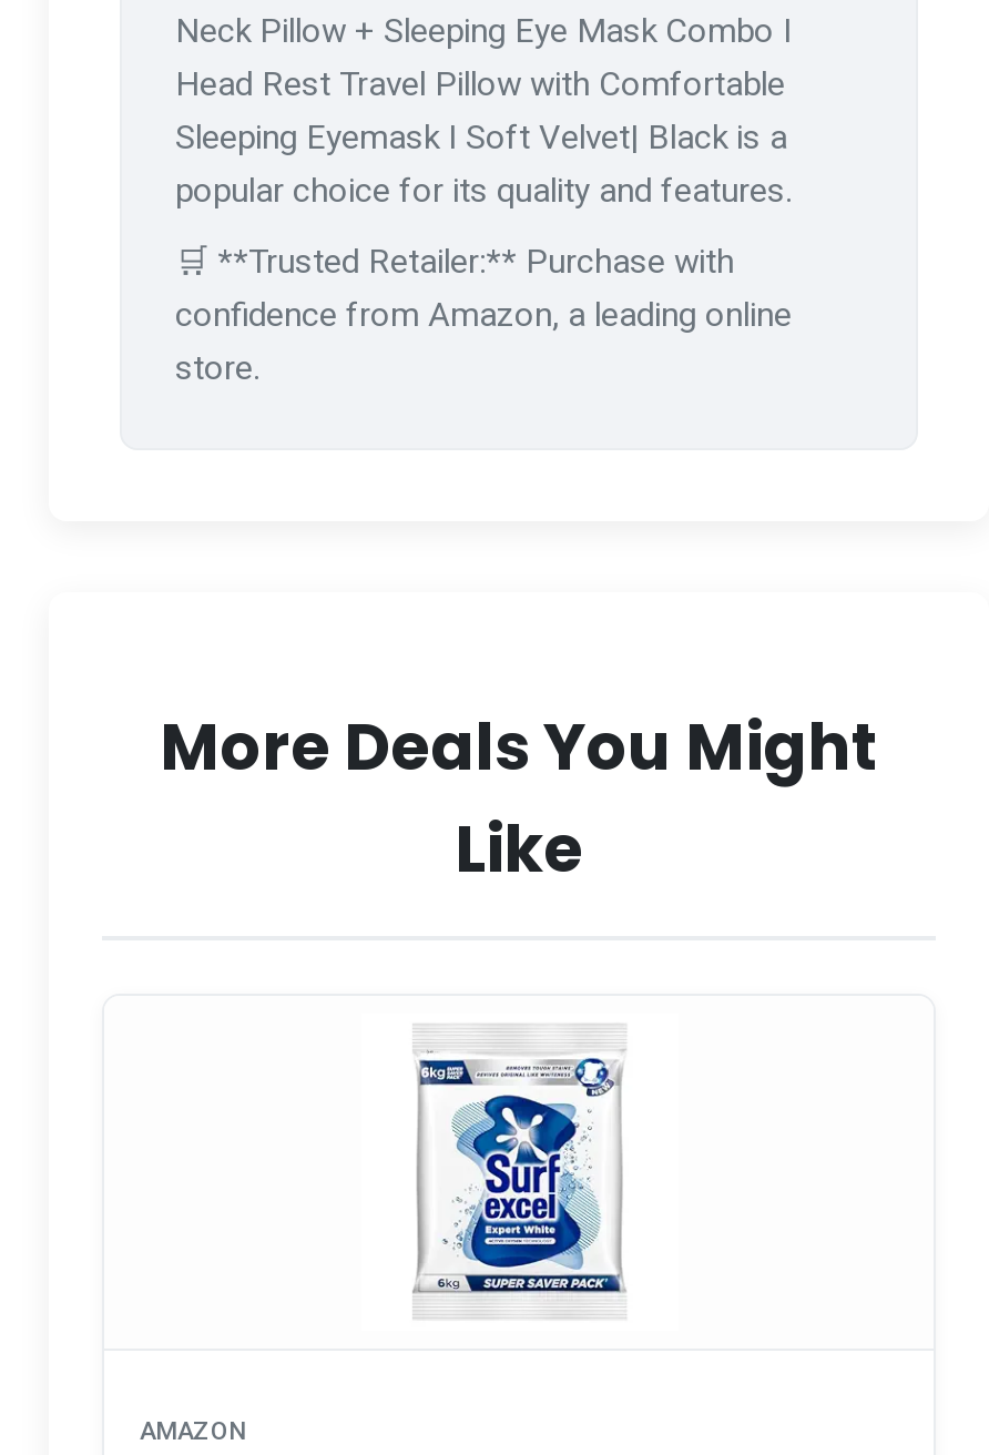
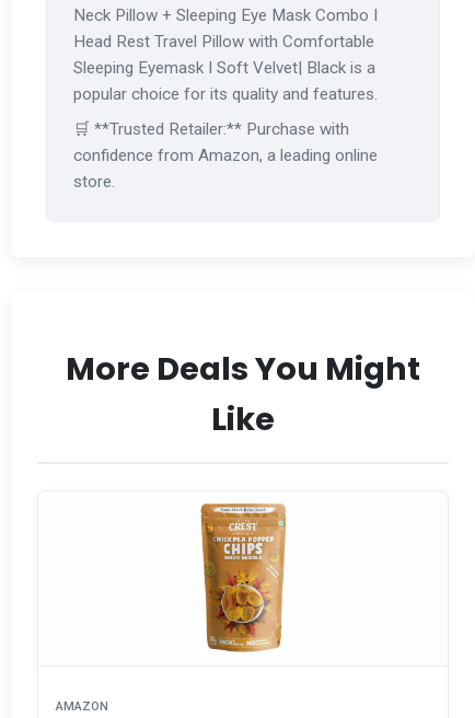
- [image]
+ [image]
